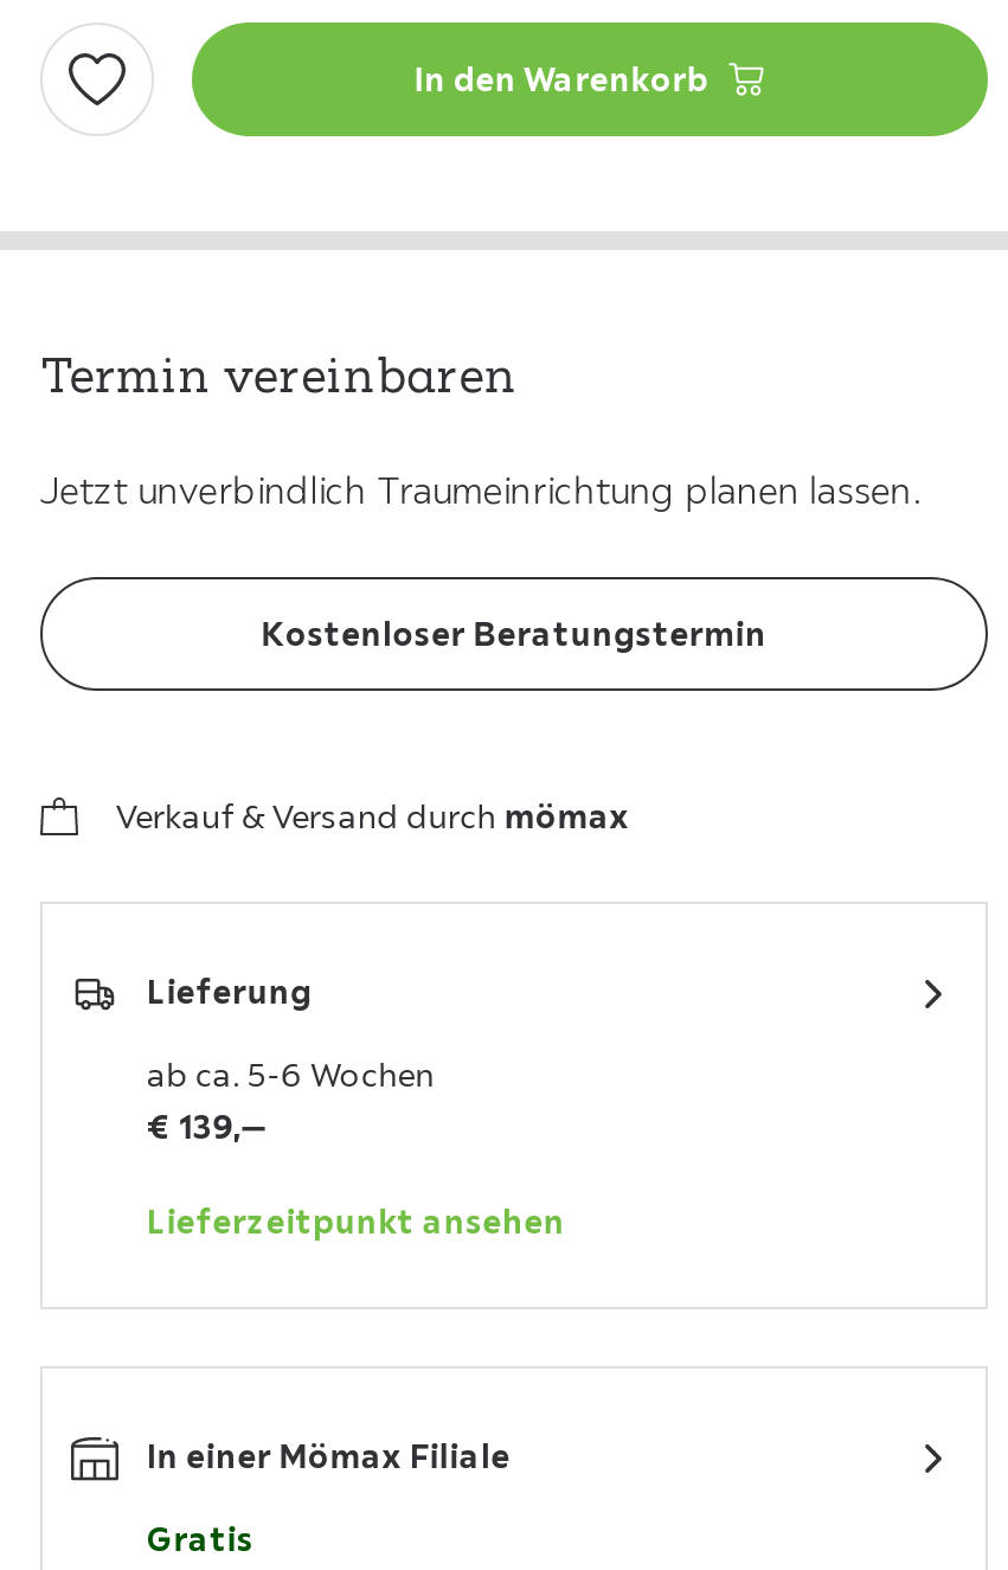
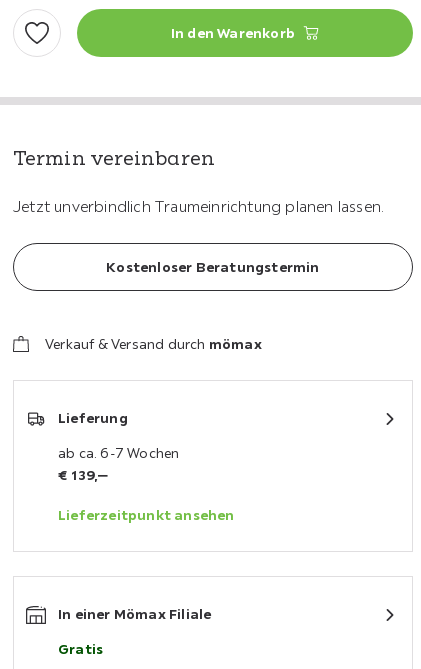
- ab ca. 5-6 Wochen
+ ab ca. 6-7 Wochen
